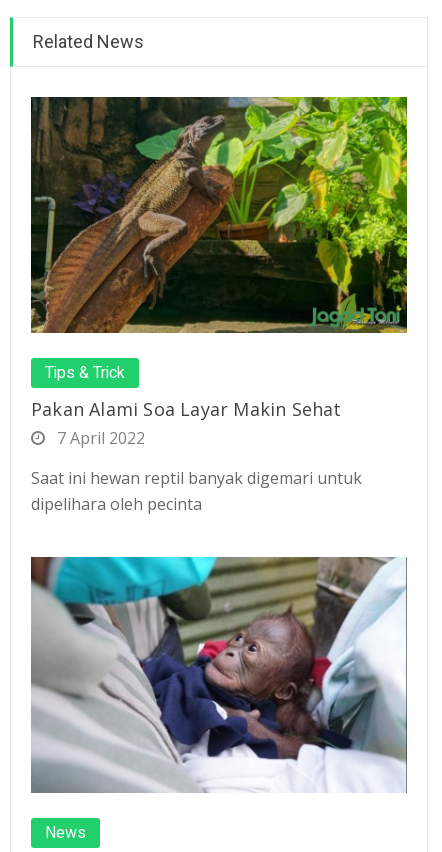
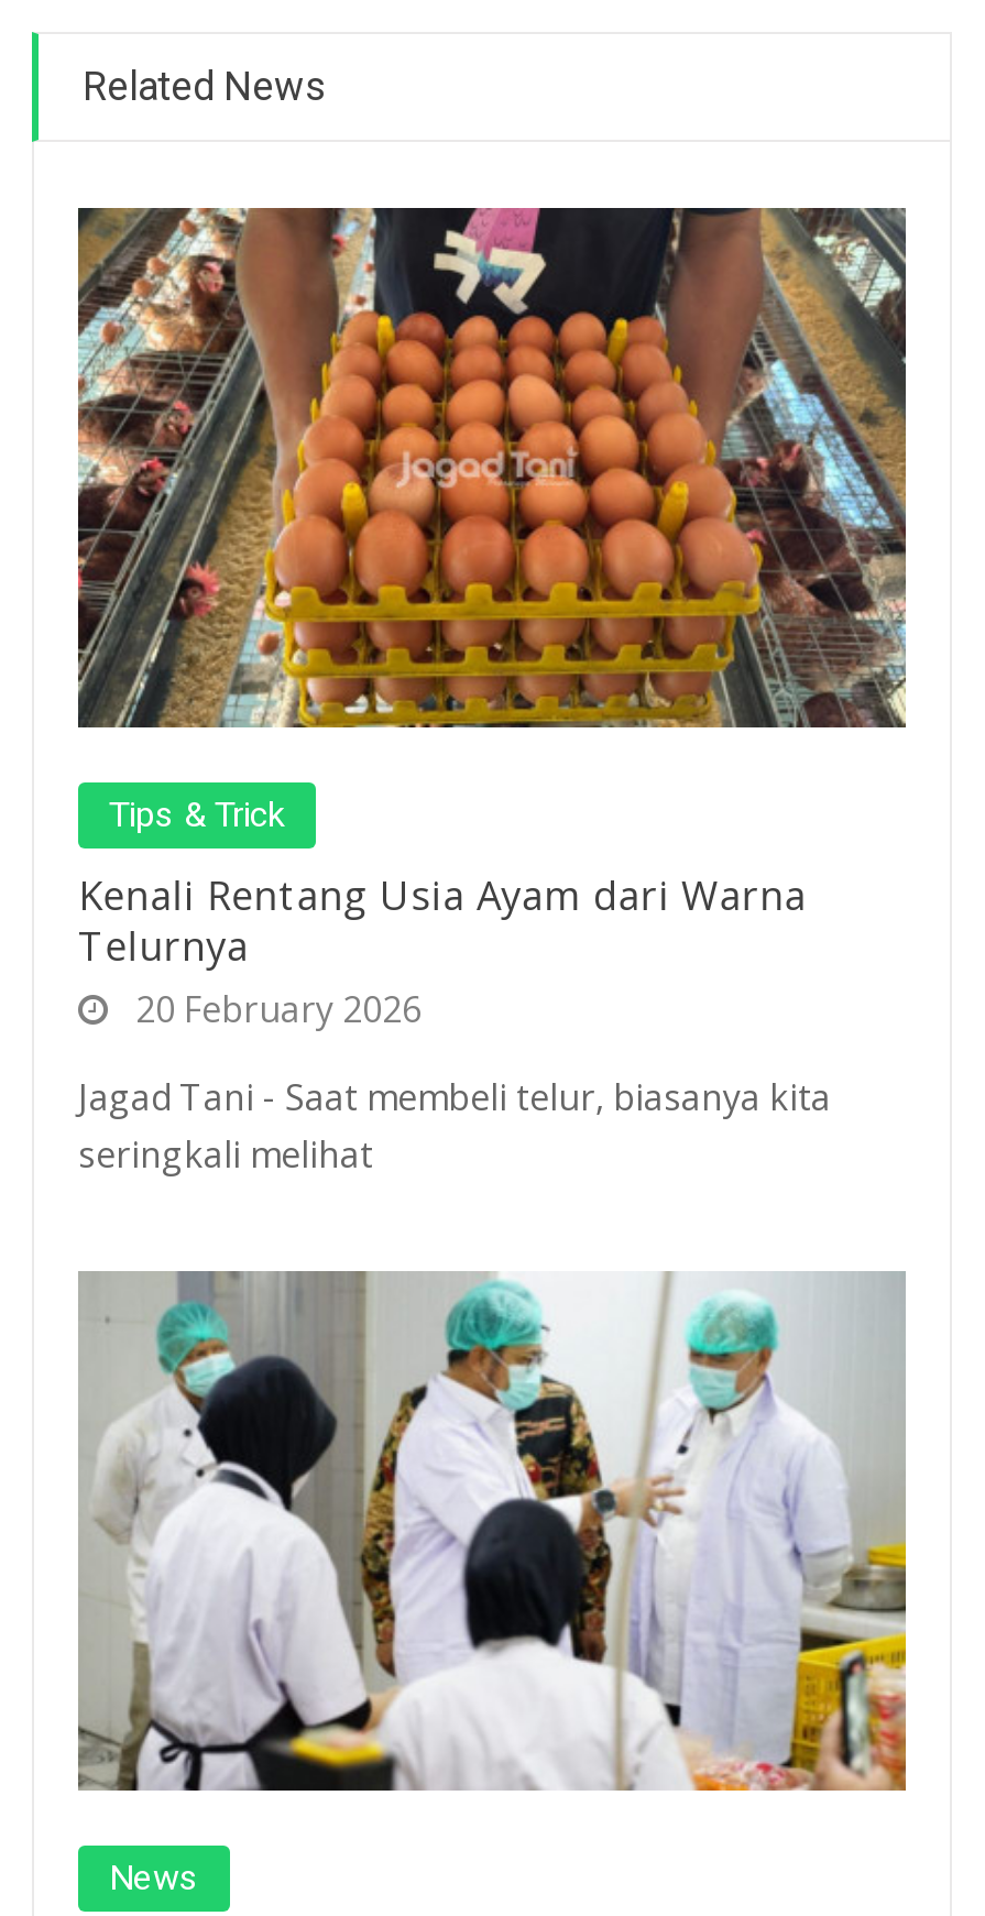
- [image]
+ [image]

- Pakan Alami Soa Layar Makin Sehat
- 7 April 2022
+ Kenali Rentang Usia Ayam dari Warna
+ Telurnya
+ 20 February 2026

- Saat ini hewan reptil banyak digemari untuk
- dipelihara oleh pecinta
+ Jagad Tani - Saat membeli telur, biasanya kita
+ seringkali melihat

- [image]
+ [image]
